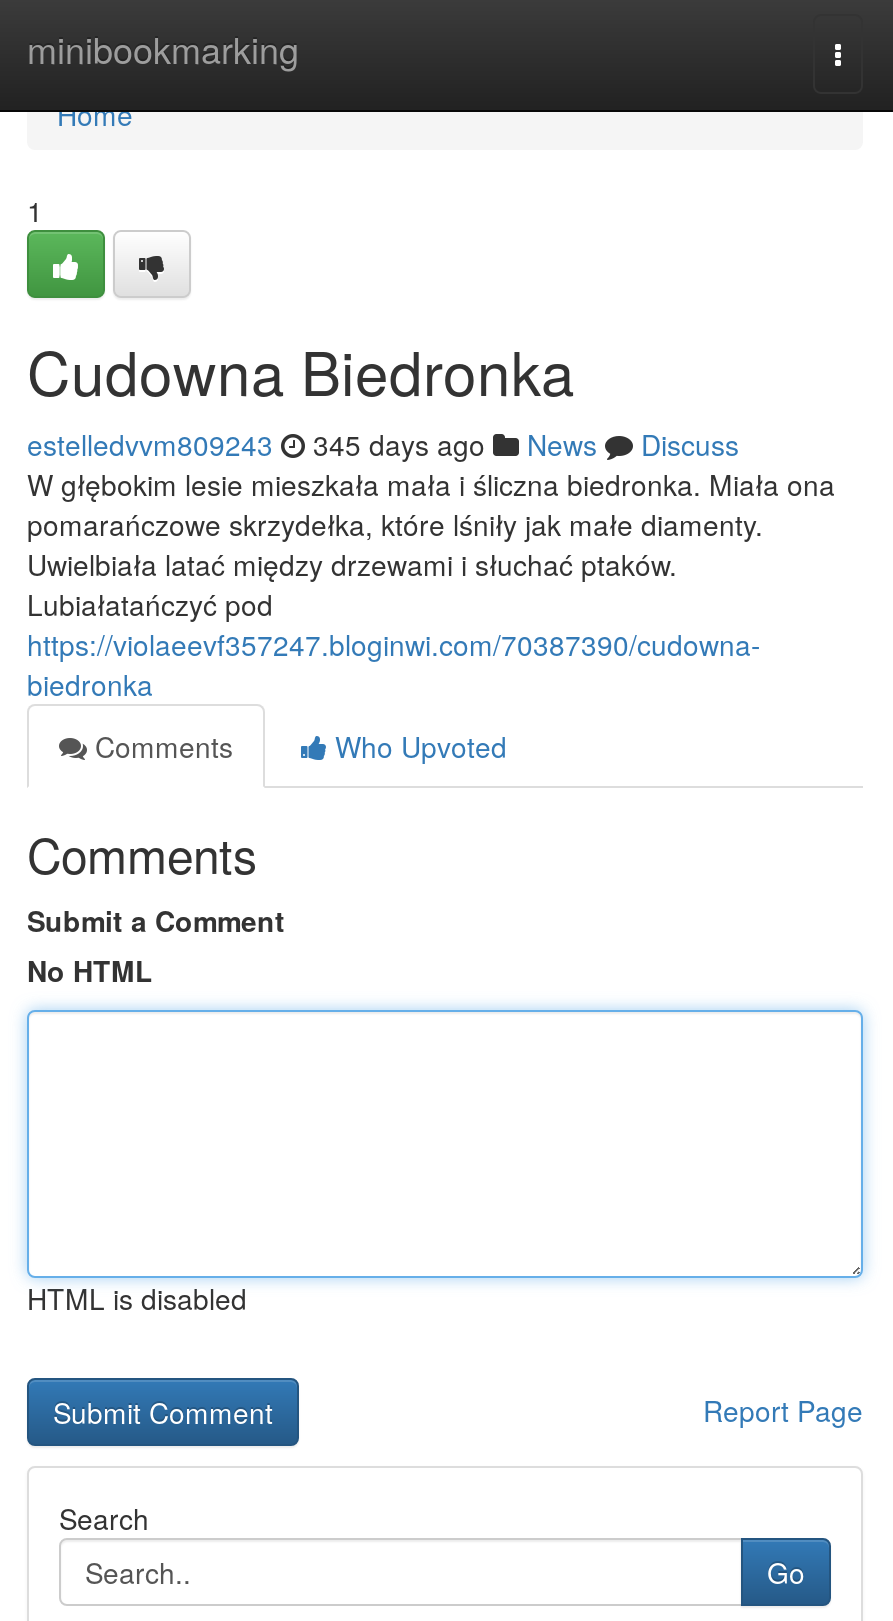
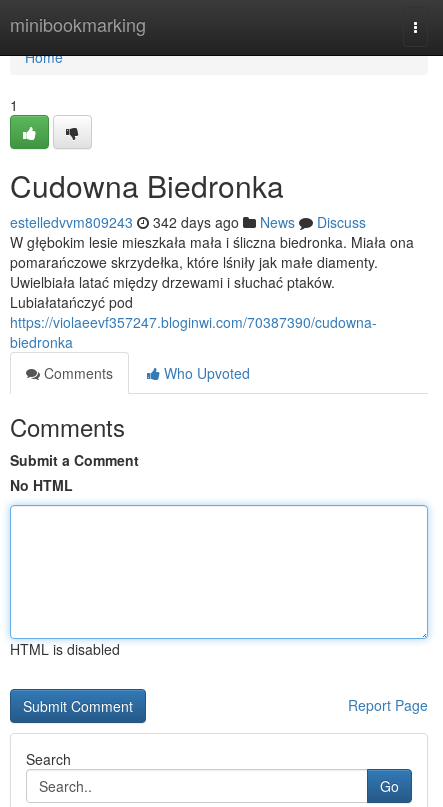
- estelledvvm809243 345 days ago News Discuss
+ estelledvvm809243 342 days ago News Discuss
